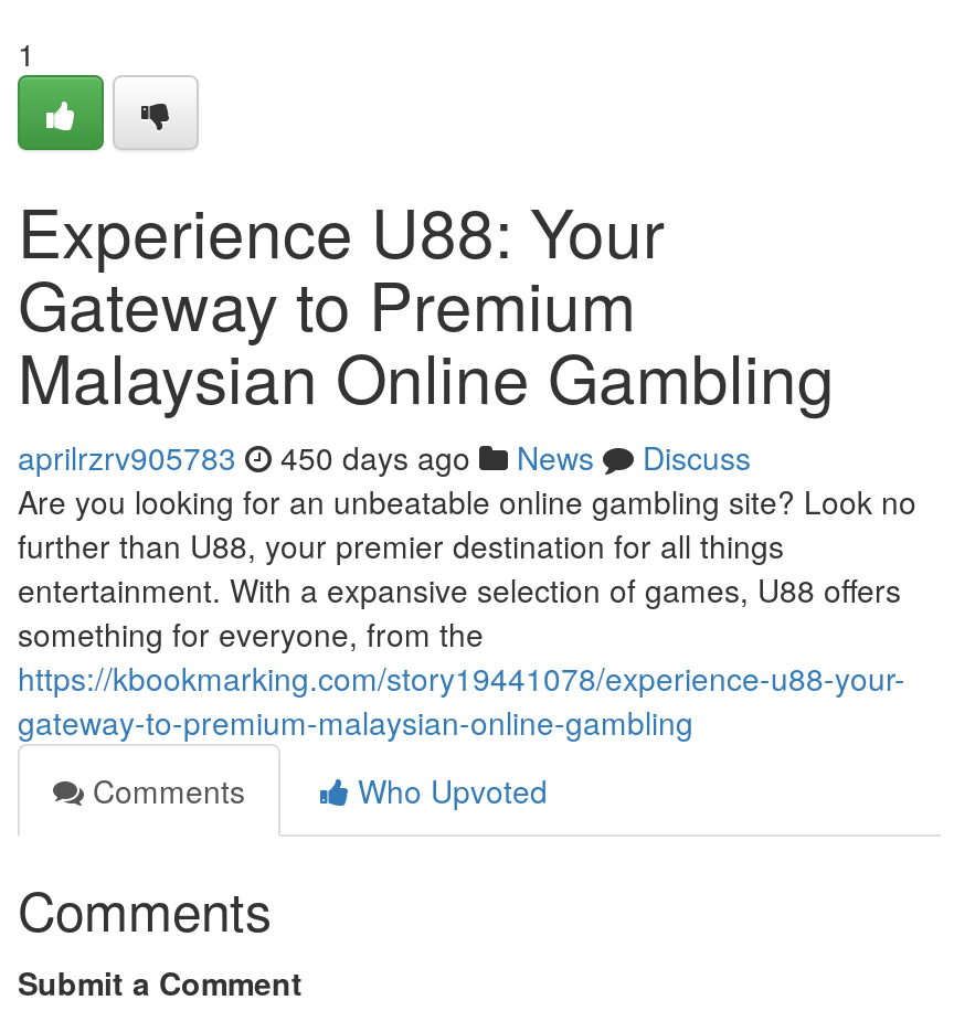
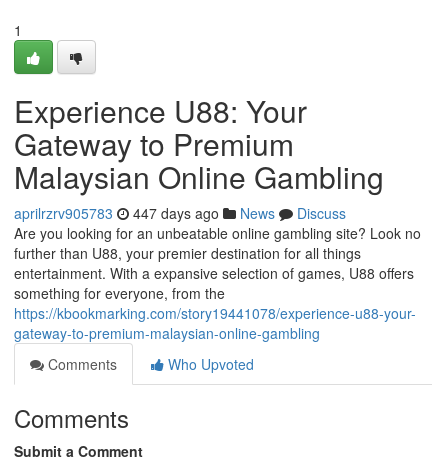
- aprilrzrv905783 450 days ago News Discuss
+ aprilrzrv905783 447 days ago News Discuss
